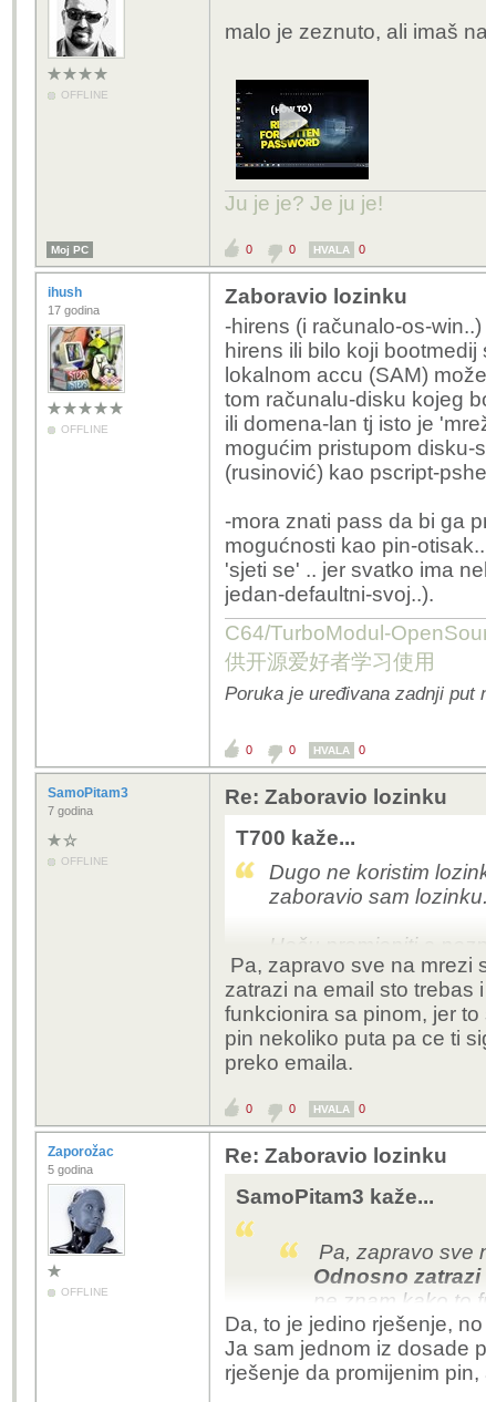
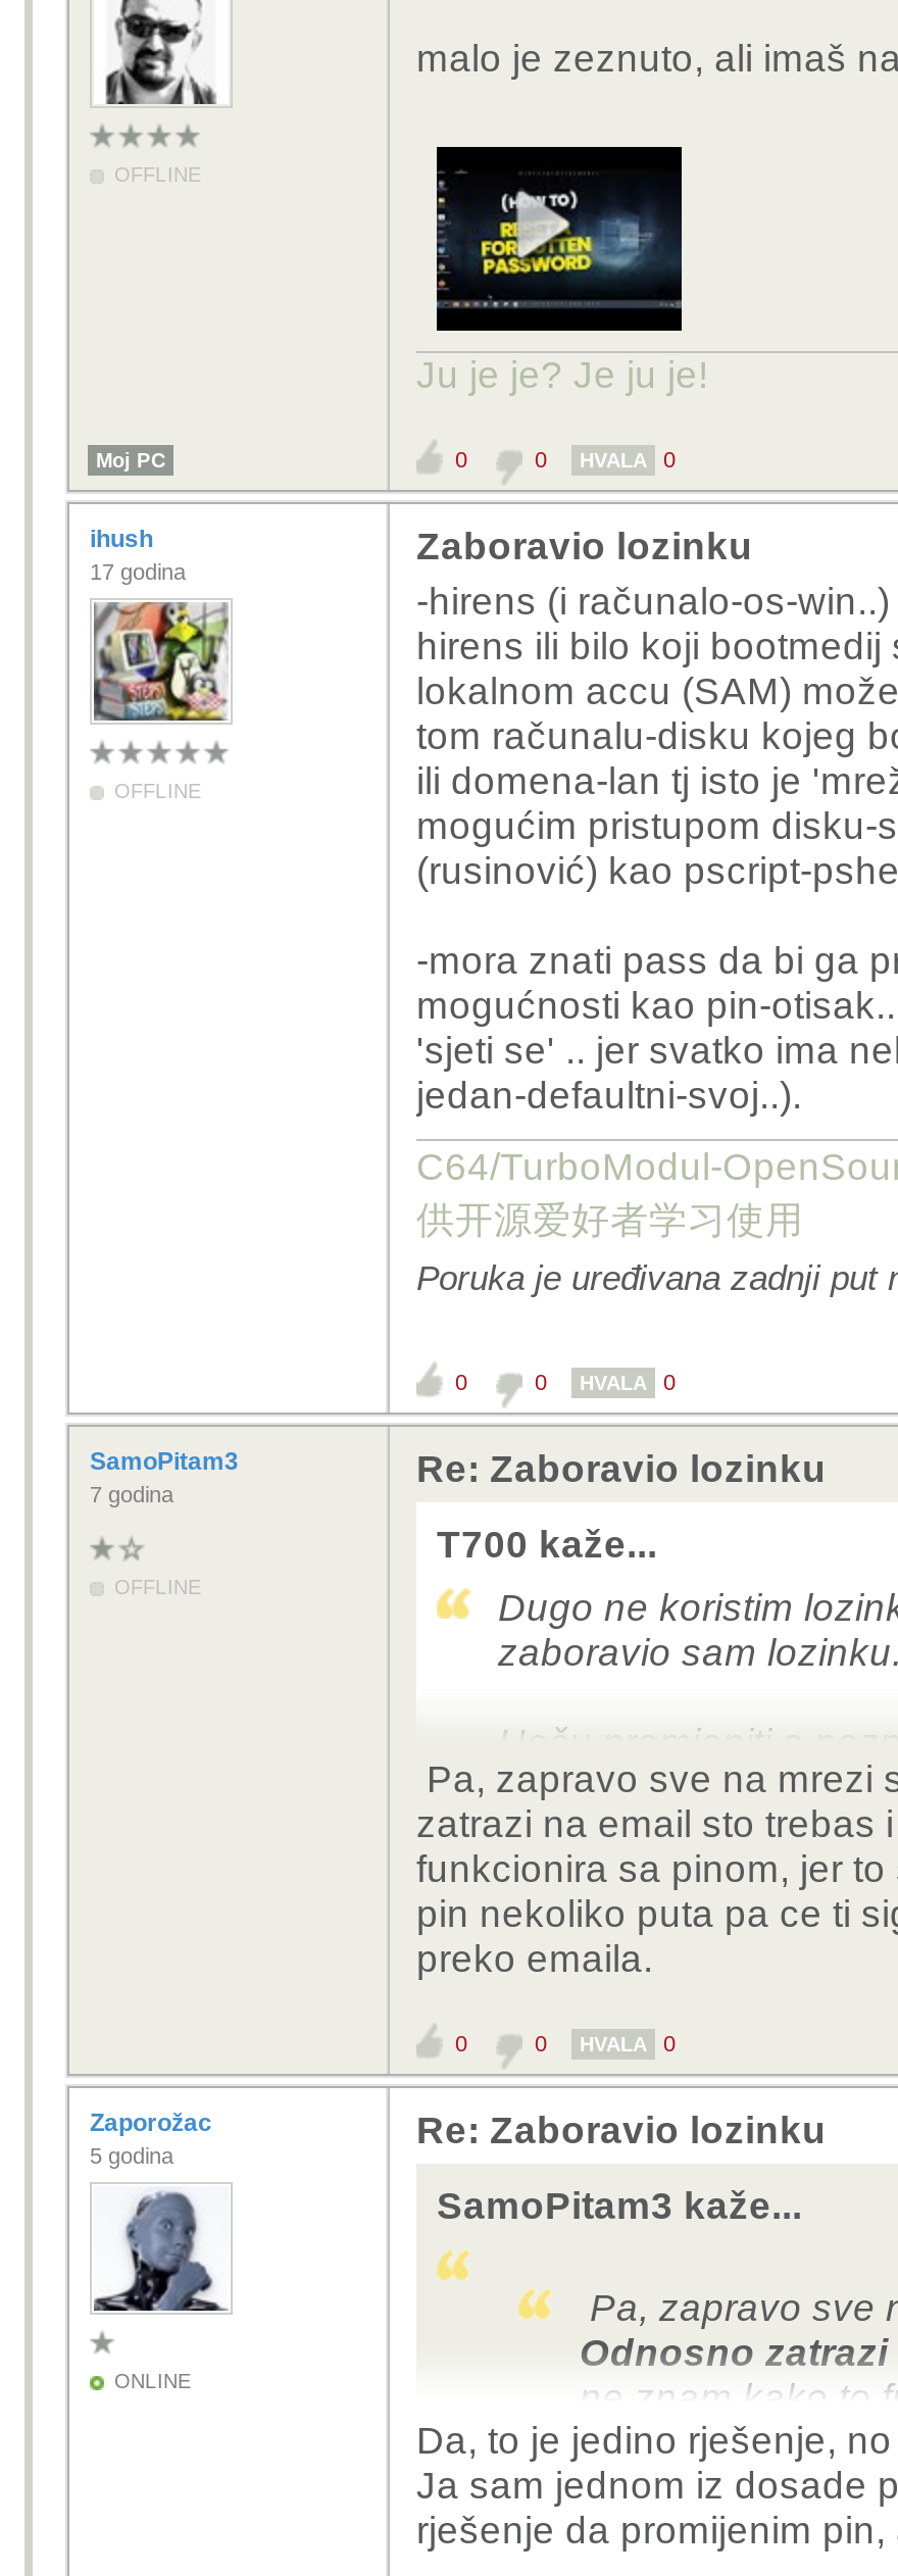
- OFFLINE
+ ONLINE
